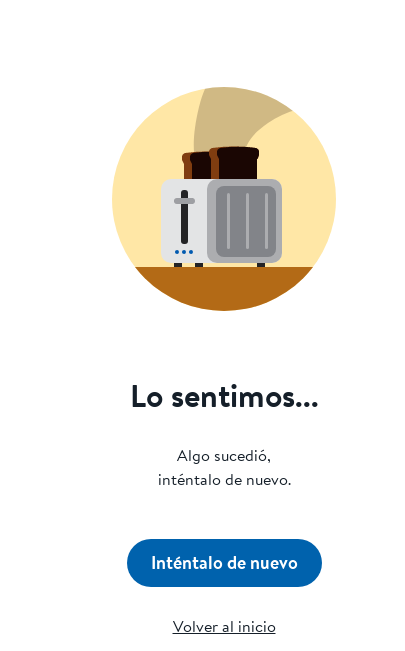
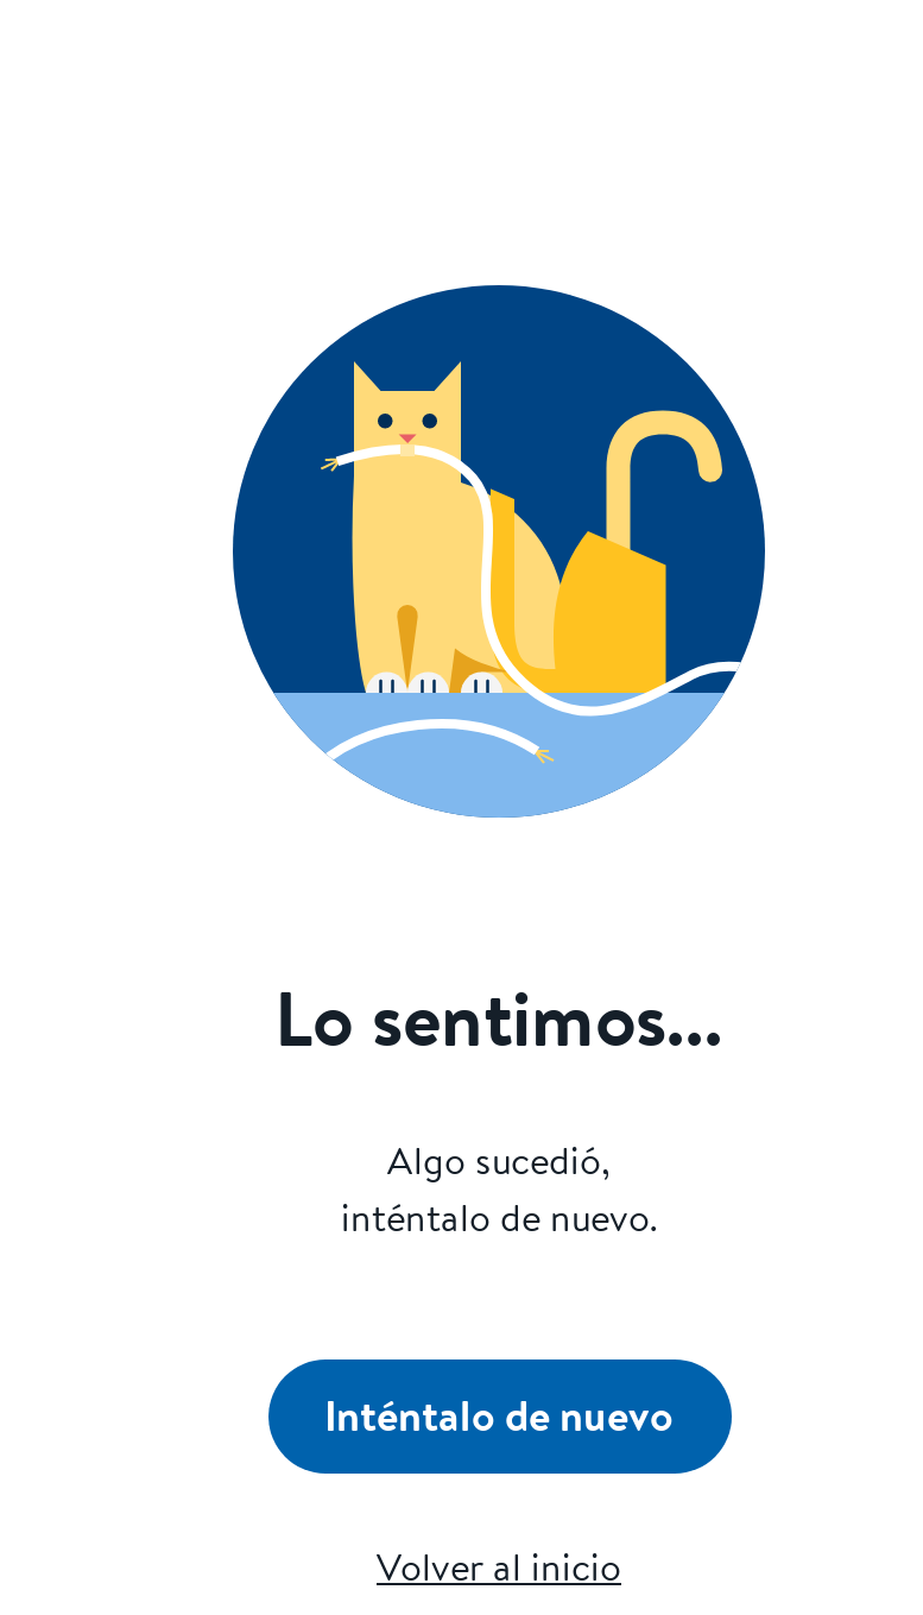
- [image]
+ [image]
